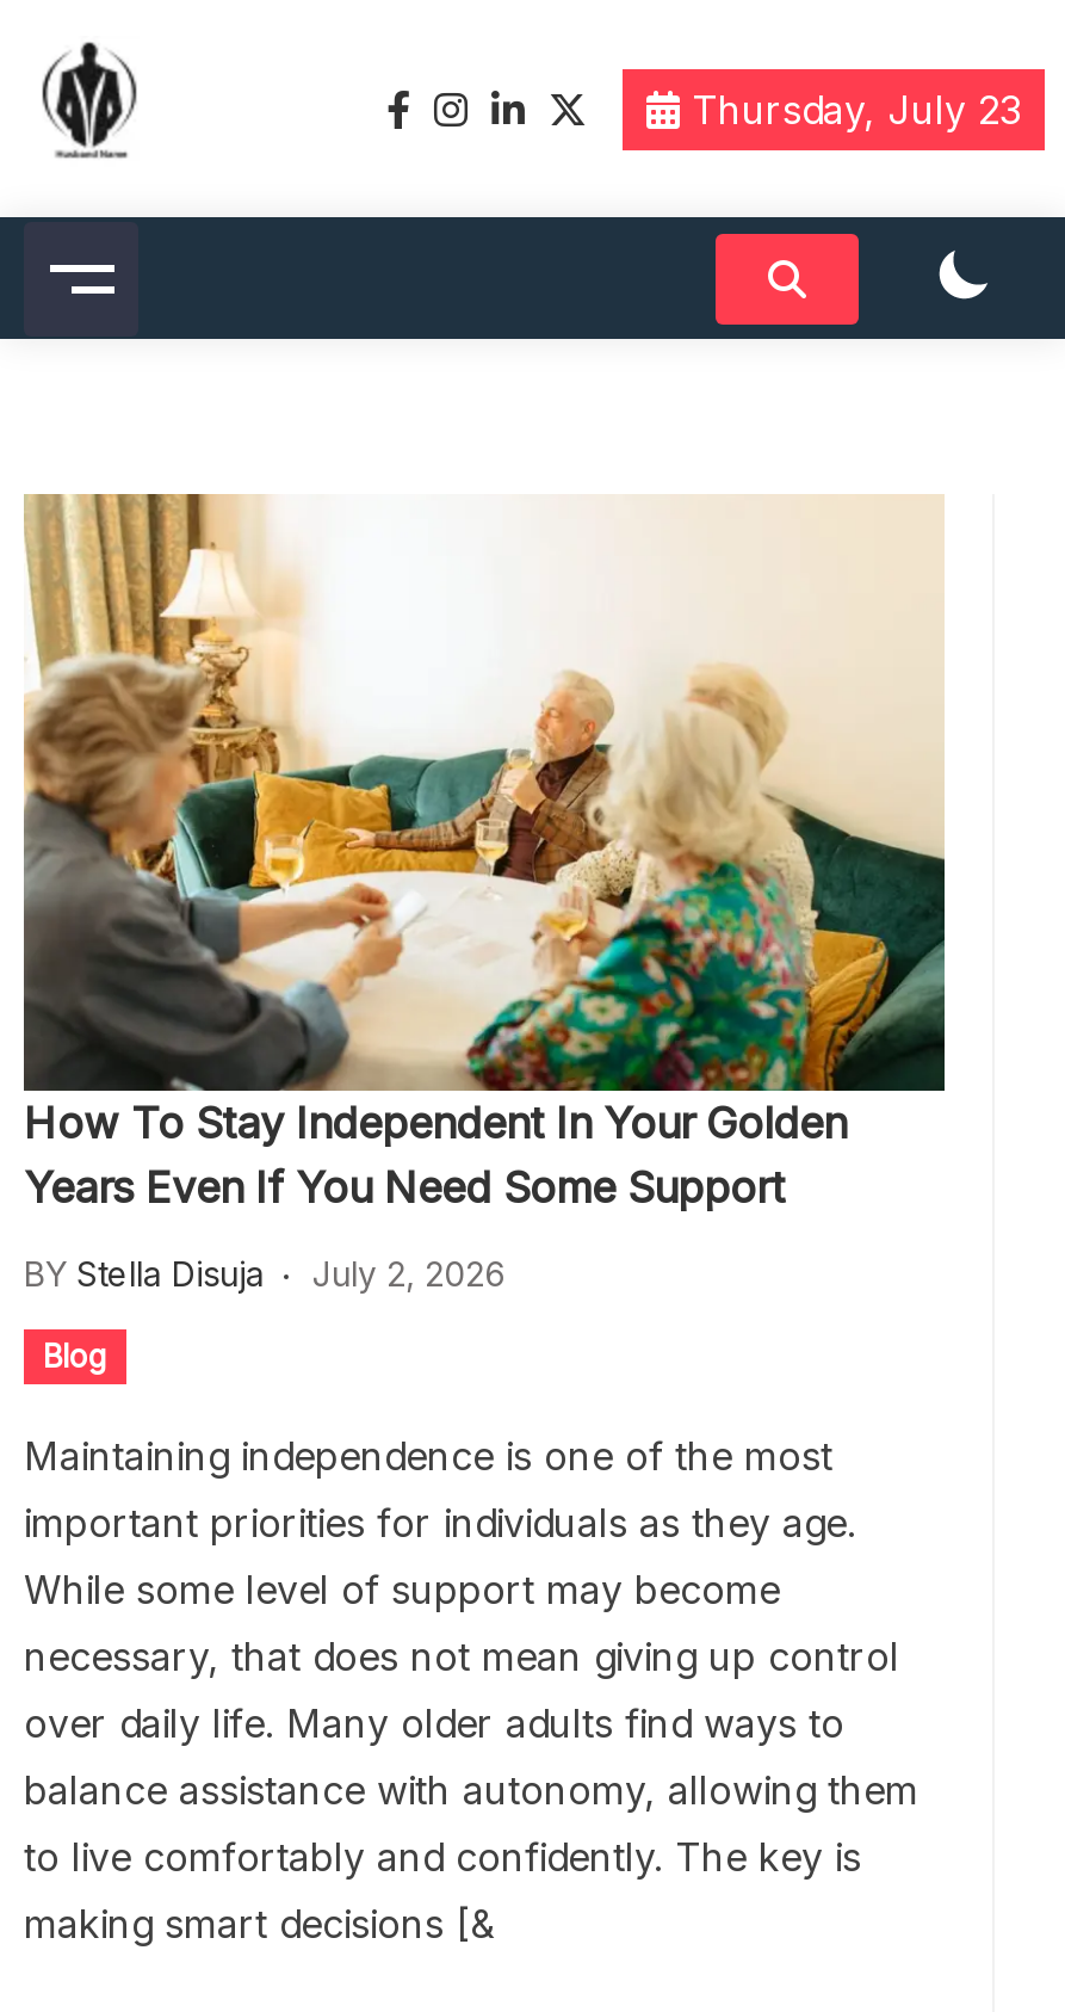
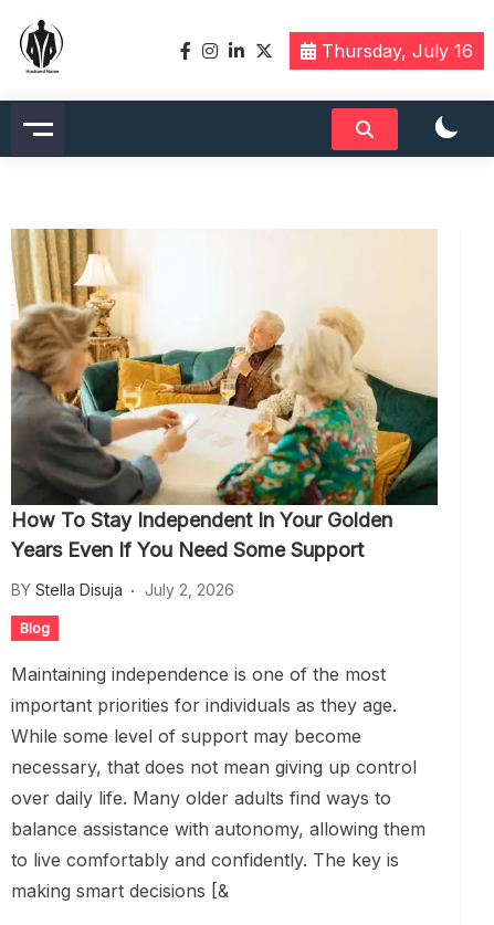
- Thursday, July 23
+ Thursday, July 16
